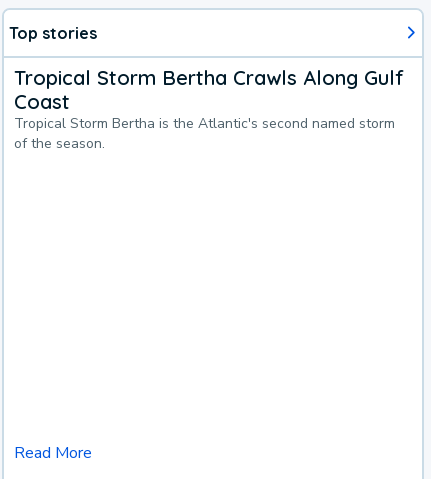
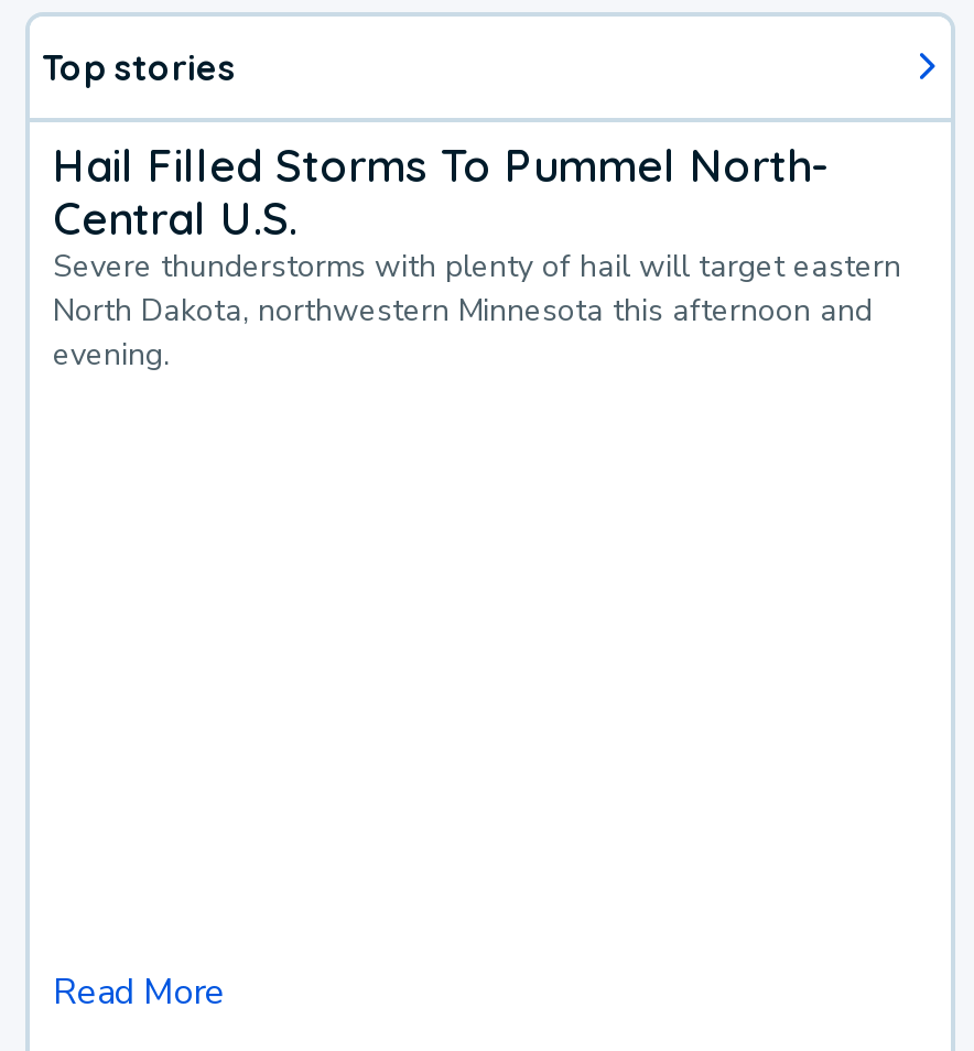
- Tropical Storm Bertha Crawls Along Gulf
- Coast
- Tropical Storm Bertha is the Atlantic's second named storm
- of the season.
+ Hail Filled Storms To Pummel North-
+ Central U.S.
+ Severe thunderstorms with plenty of hail will target eastern
+ North Dakota, northwestern Minnesota this afternoon and
+ evening.
